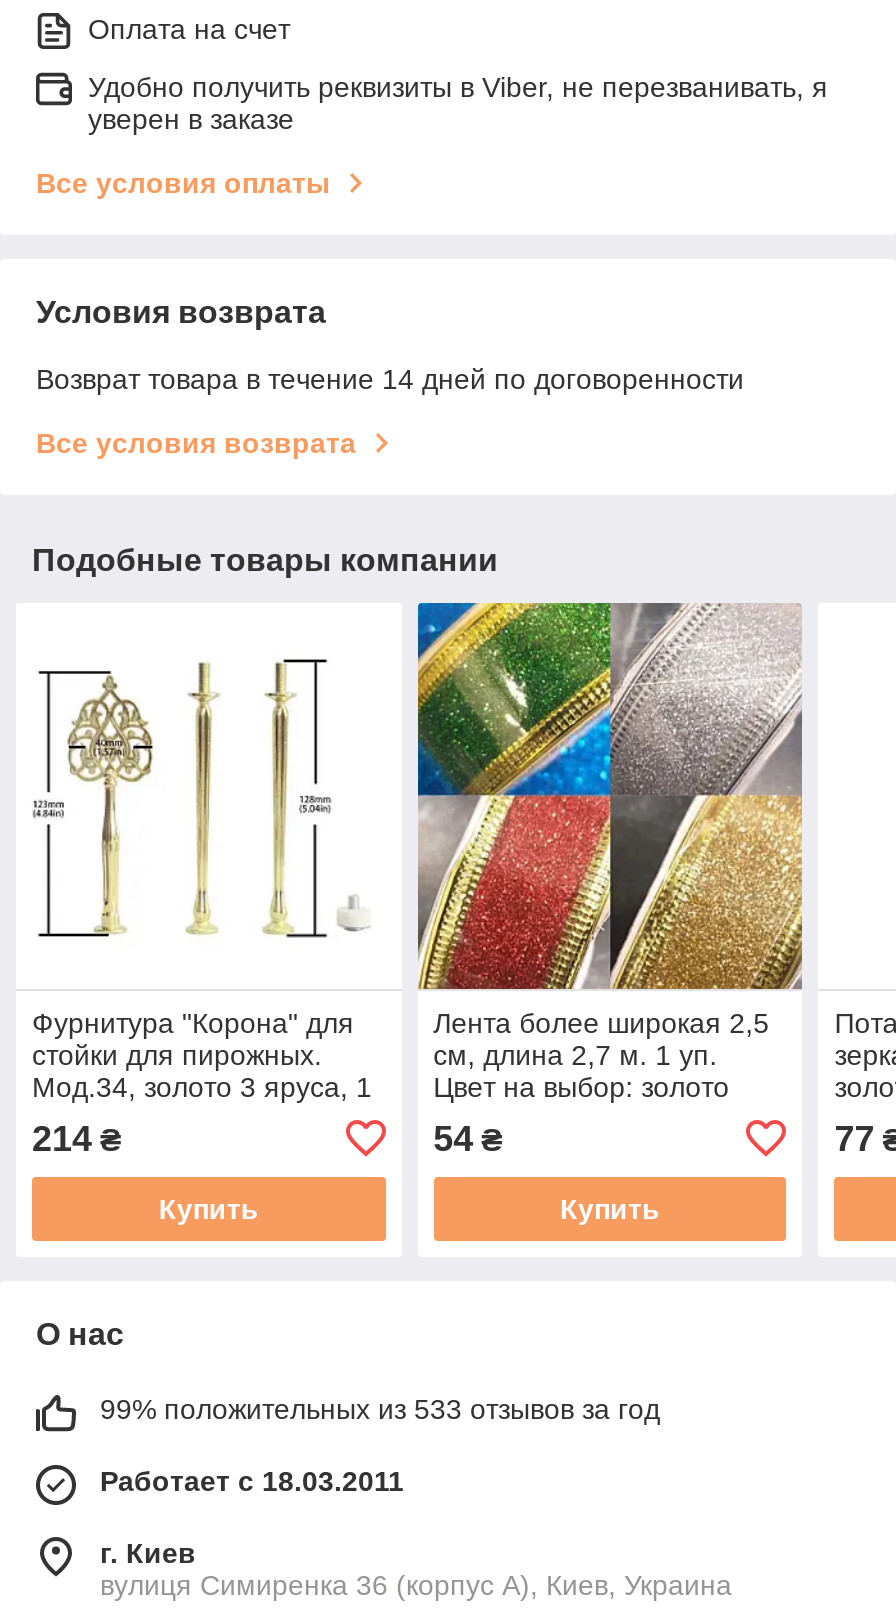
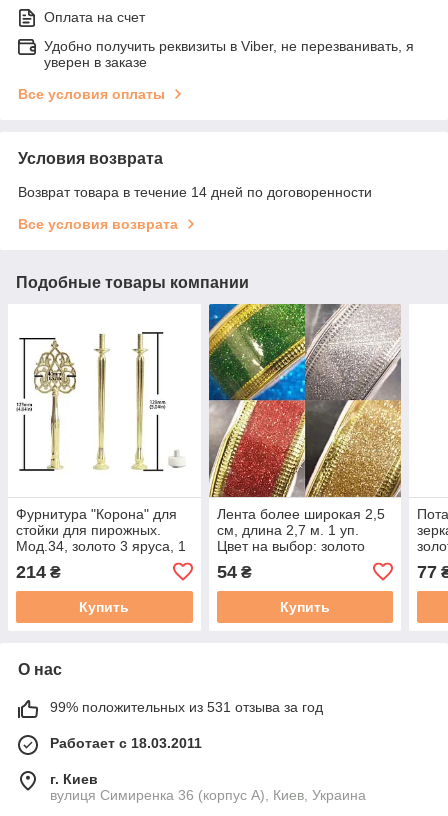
- 99% положительных из 533 отзывов за год
+ 99% положительных из 531 отзыва за год
